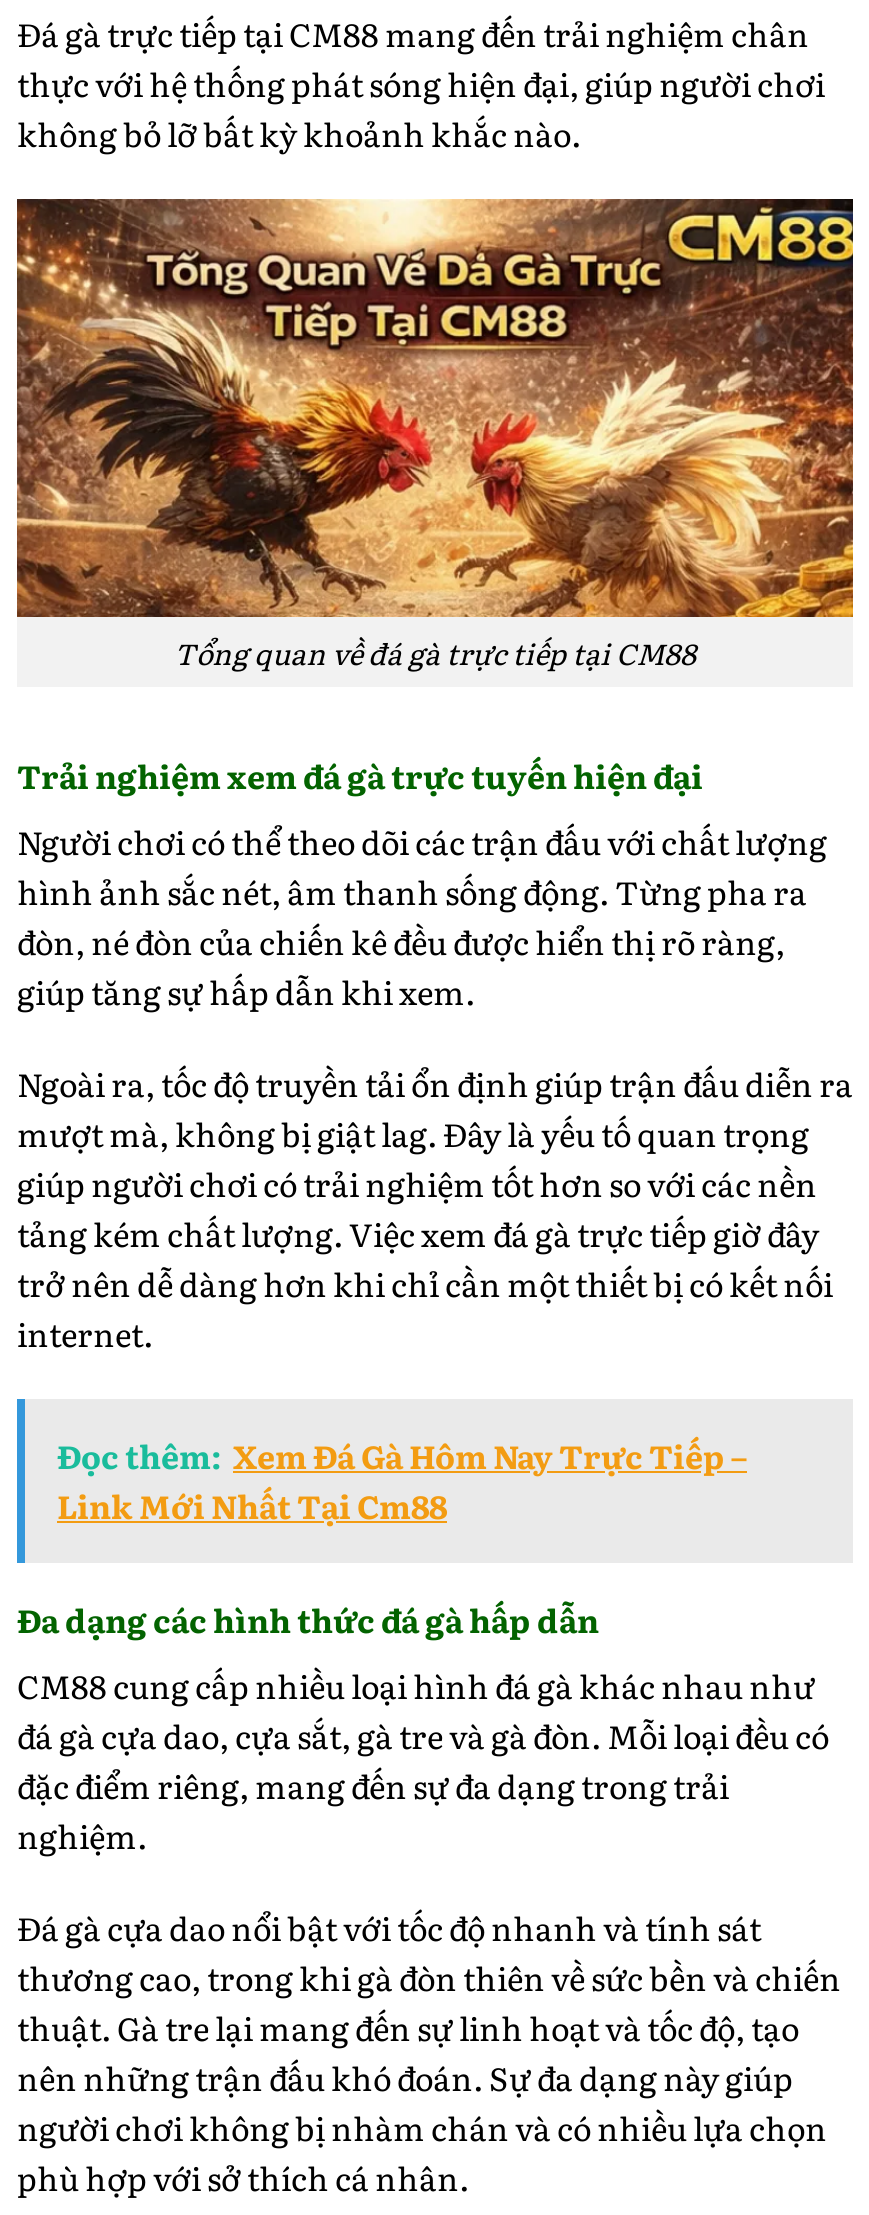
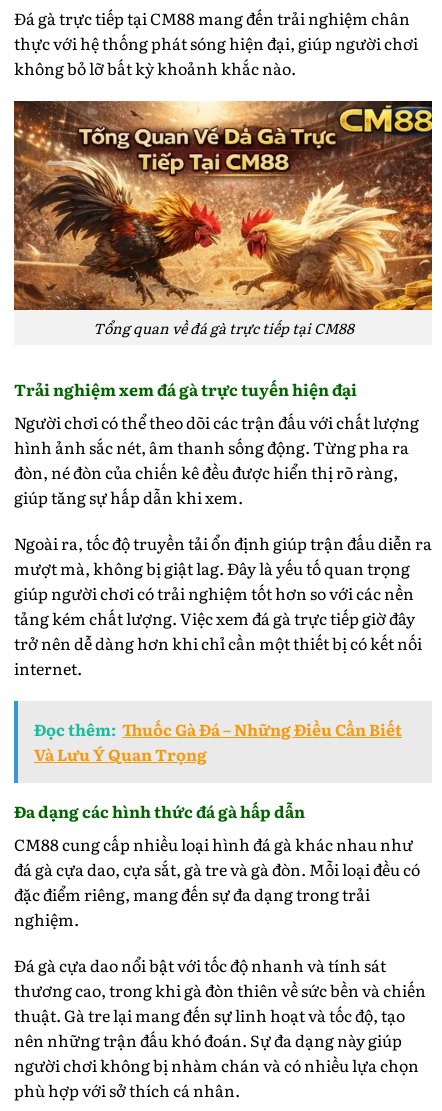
- Đọc thêm: Xem Đá Gà Hôm Nay Trực Tiếp –
- Link Mới Nhất Tại Cm88
+ Đọc thêm: Thuốc Gà Đá – Những Điều Cần Biết
+ Và Lưu Ý Quan Trọng
